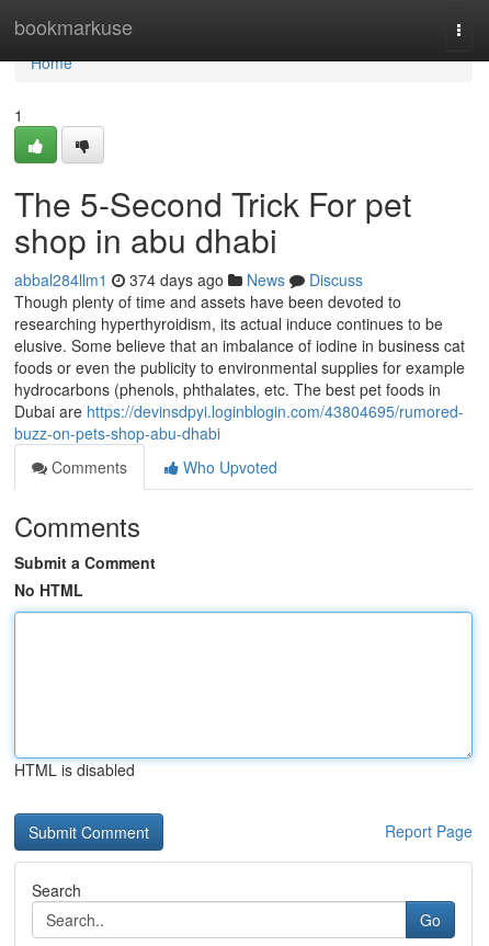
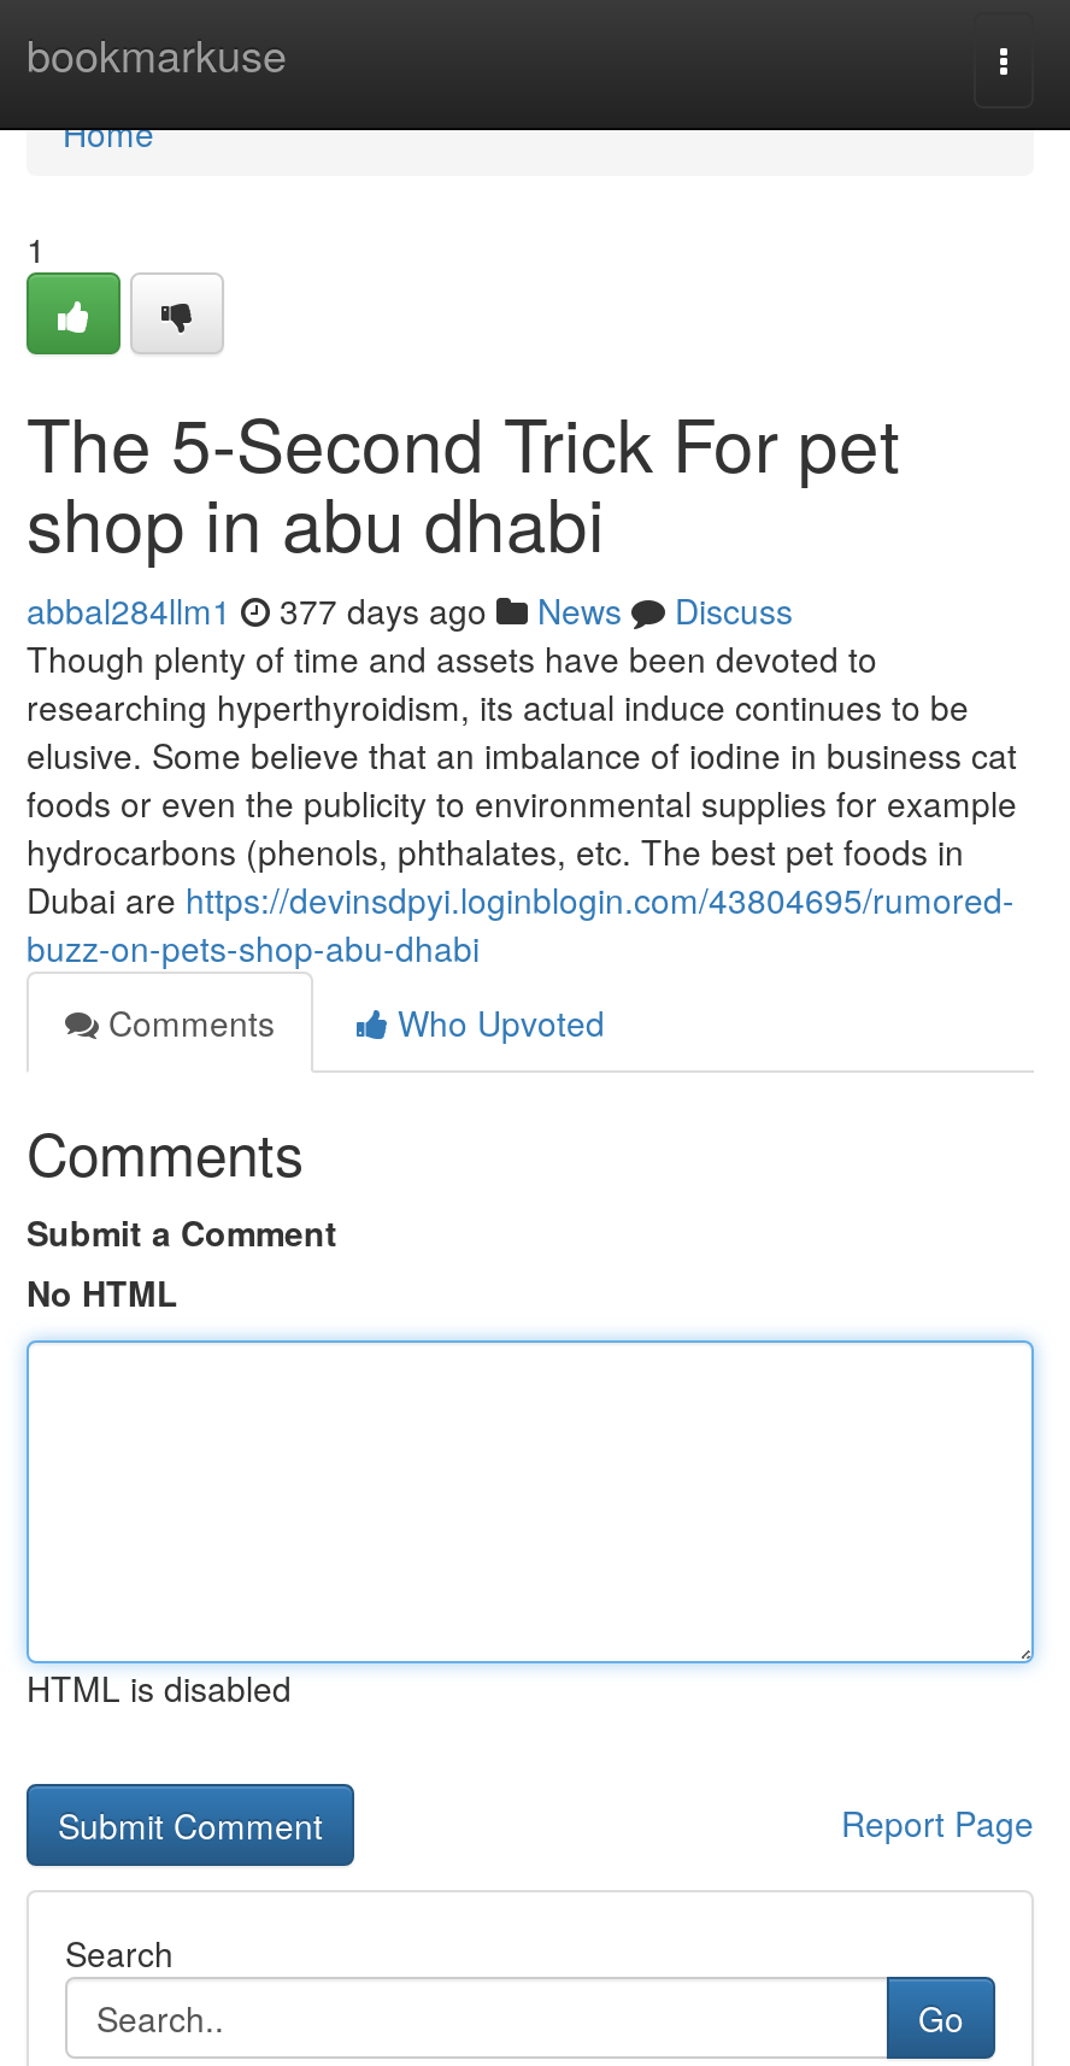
- abbal284llm1 374 days ago News Discuss
+ abbal284llm1 377 days ago News Discuss
